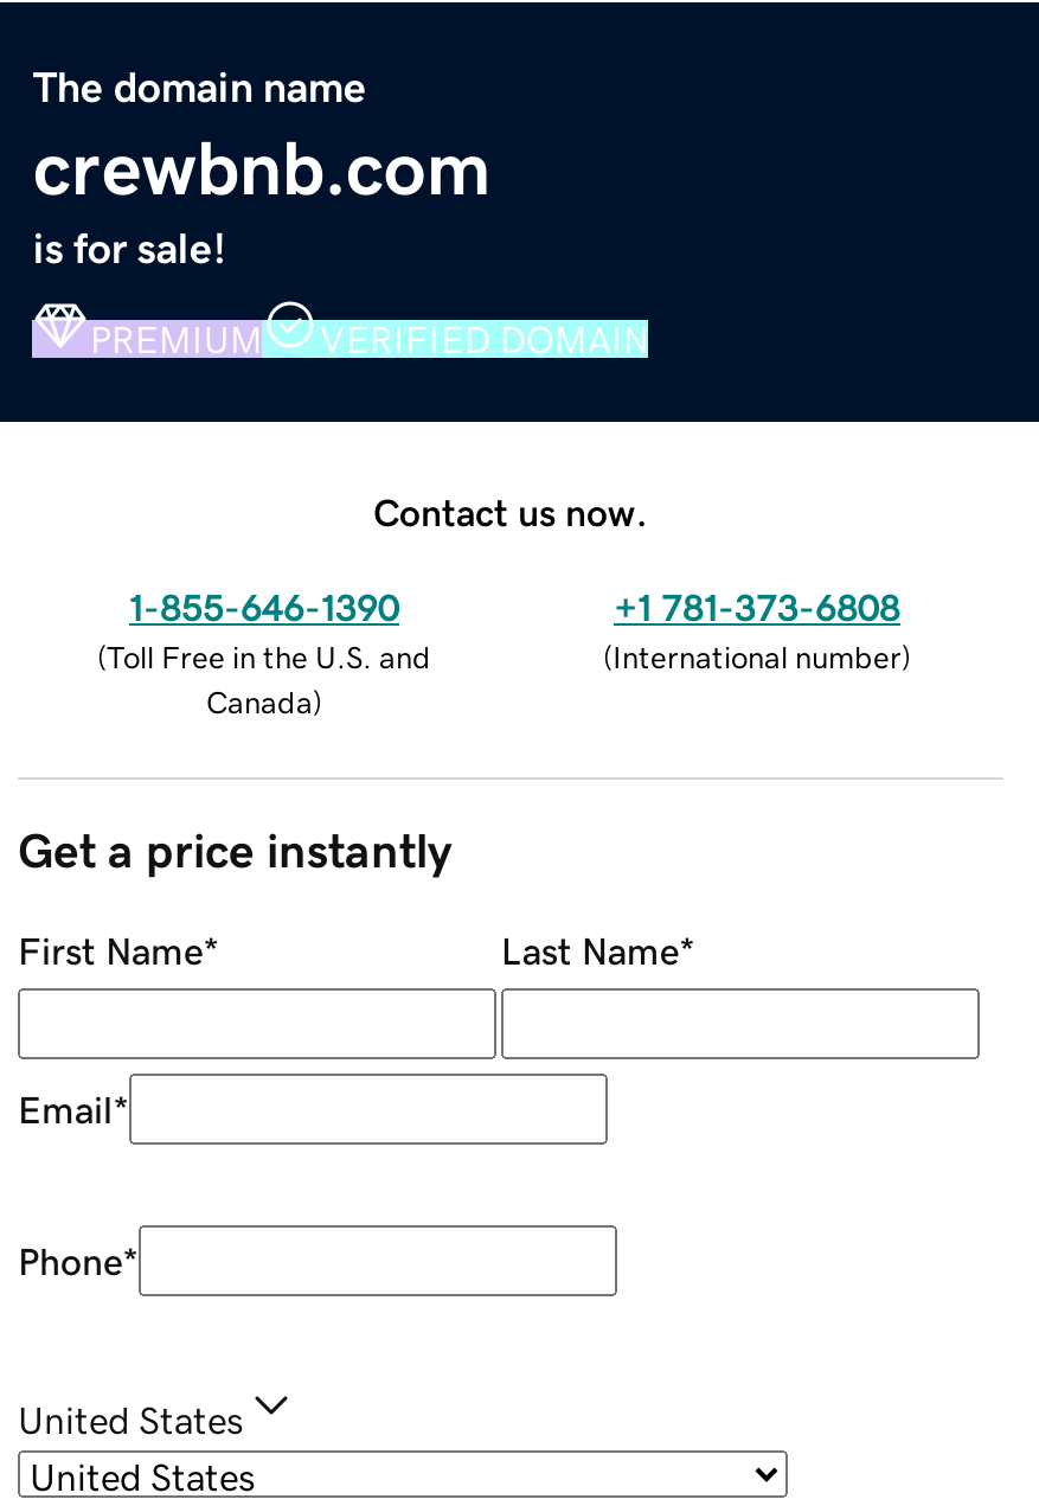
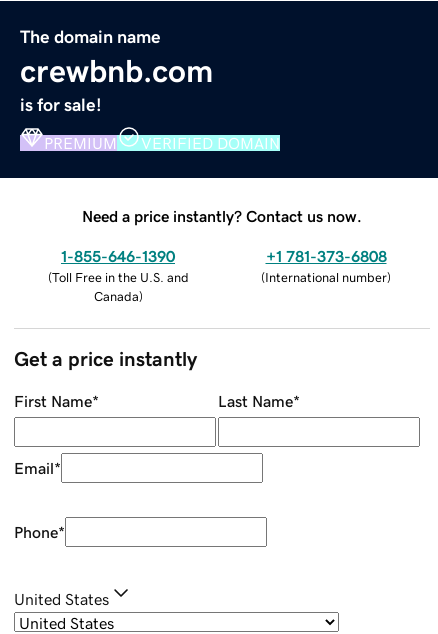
- Contact us now.
+ Need a price instantly? Contact us now.
